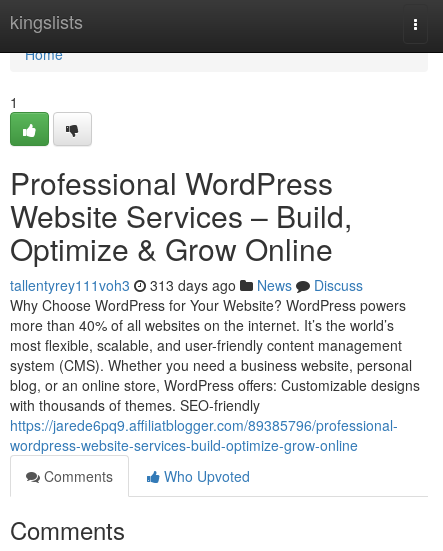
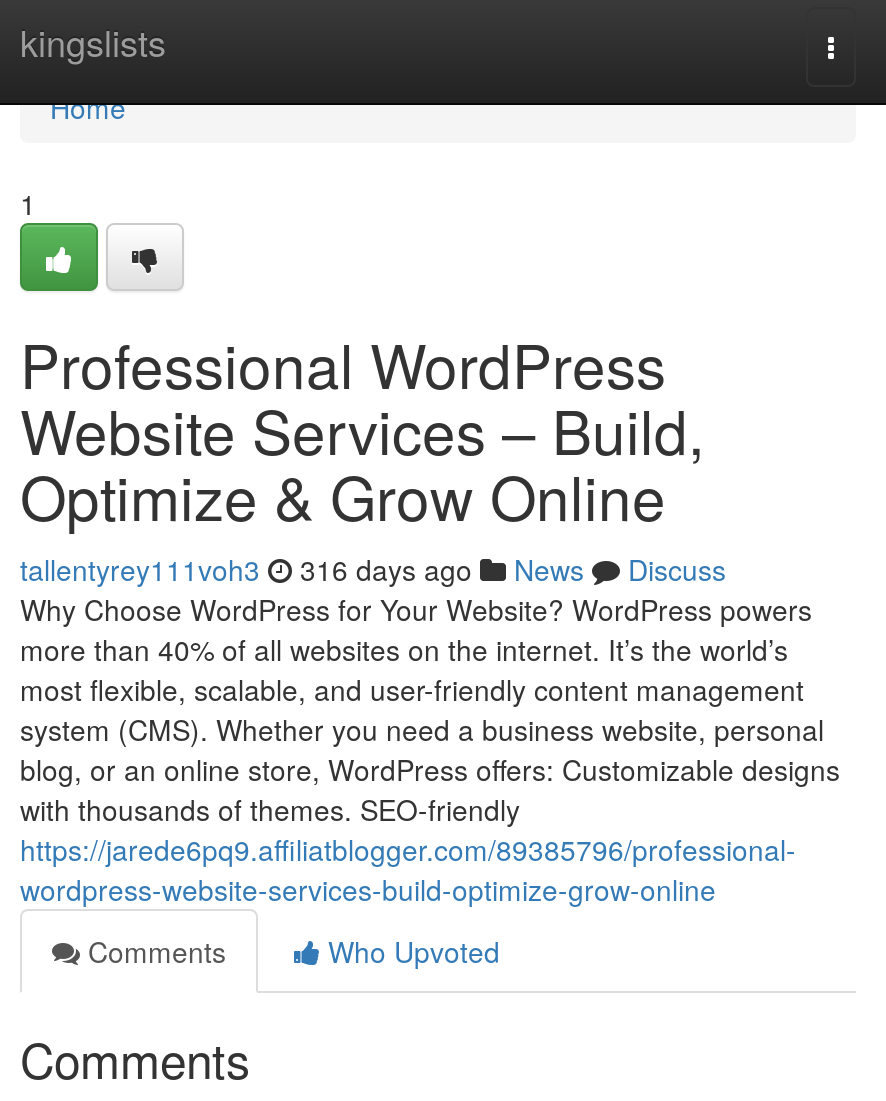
- tallentyrey111voh3 313 days ago News Discuss
+ tallentyrey111voh3 316 days ago News Discuss
